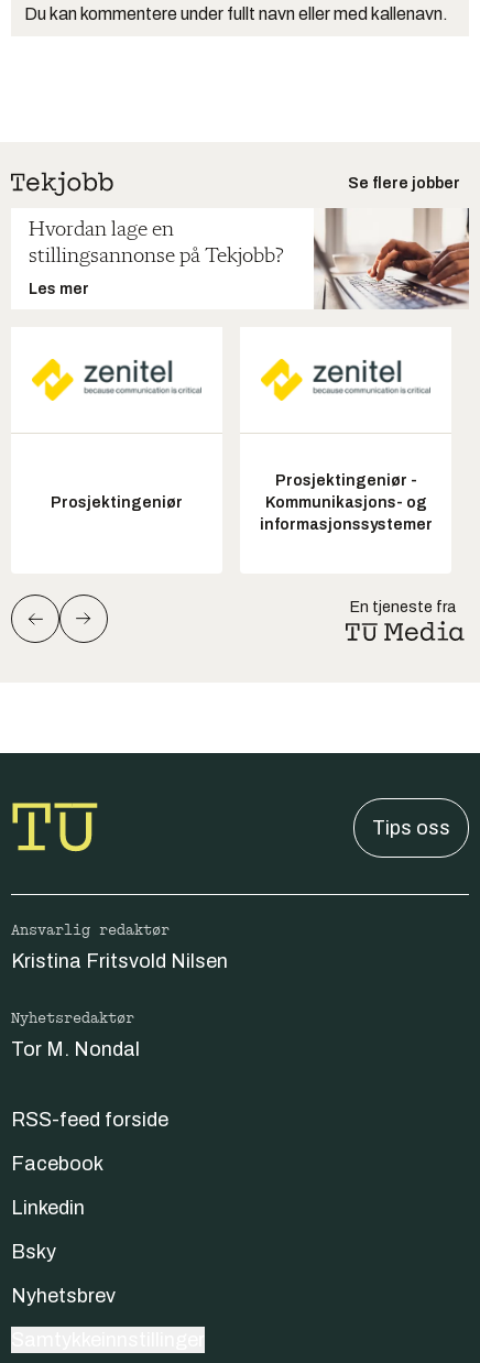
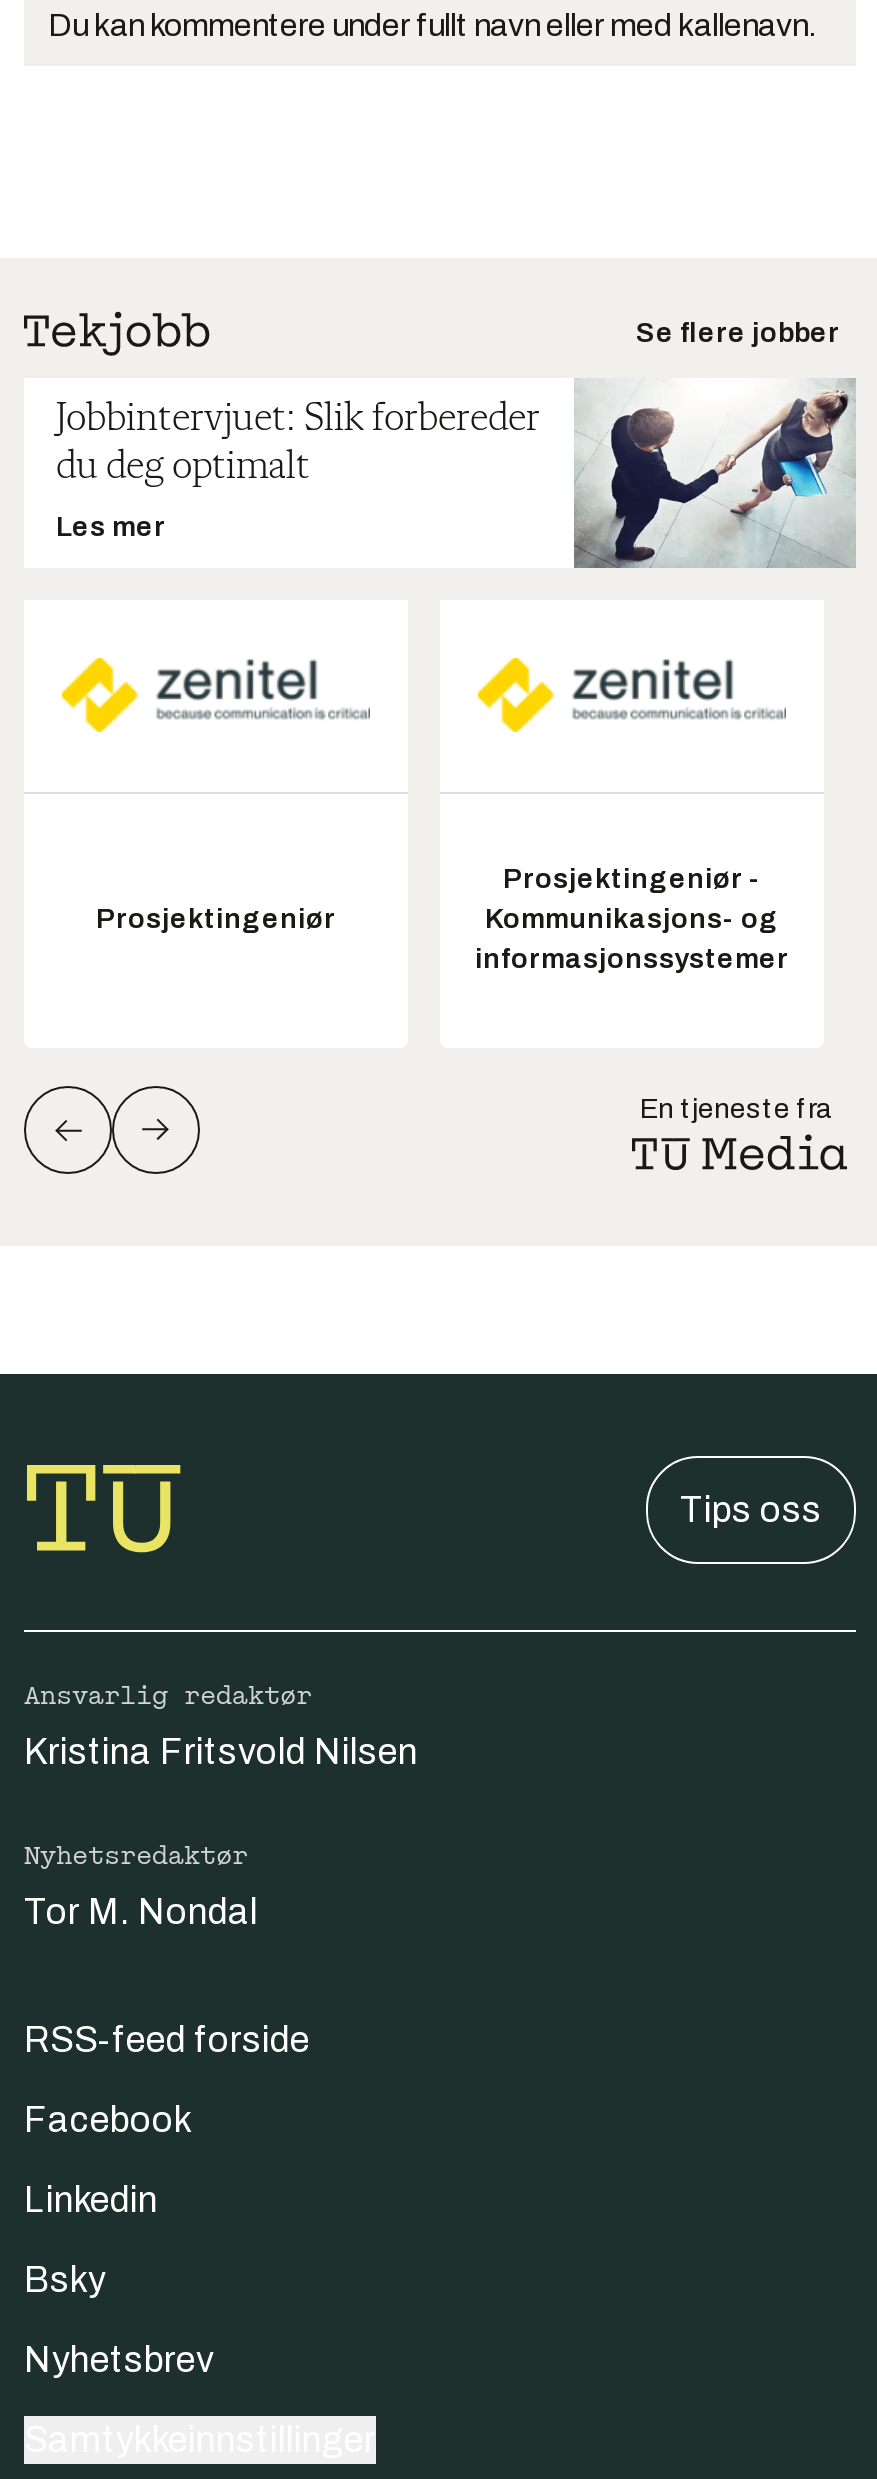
- [image]
- Hvordan lage en
- stillingsannonse på Tekjobb?
+ [image]
+ Jobbintervjuet: Slik forbereder
+ du deg optimalt
